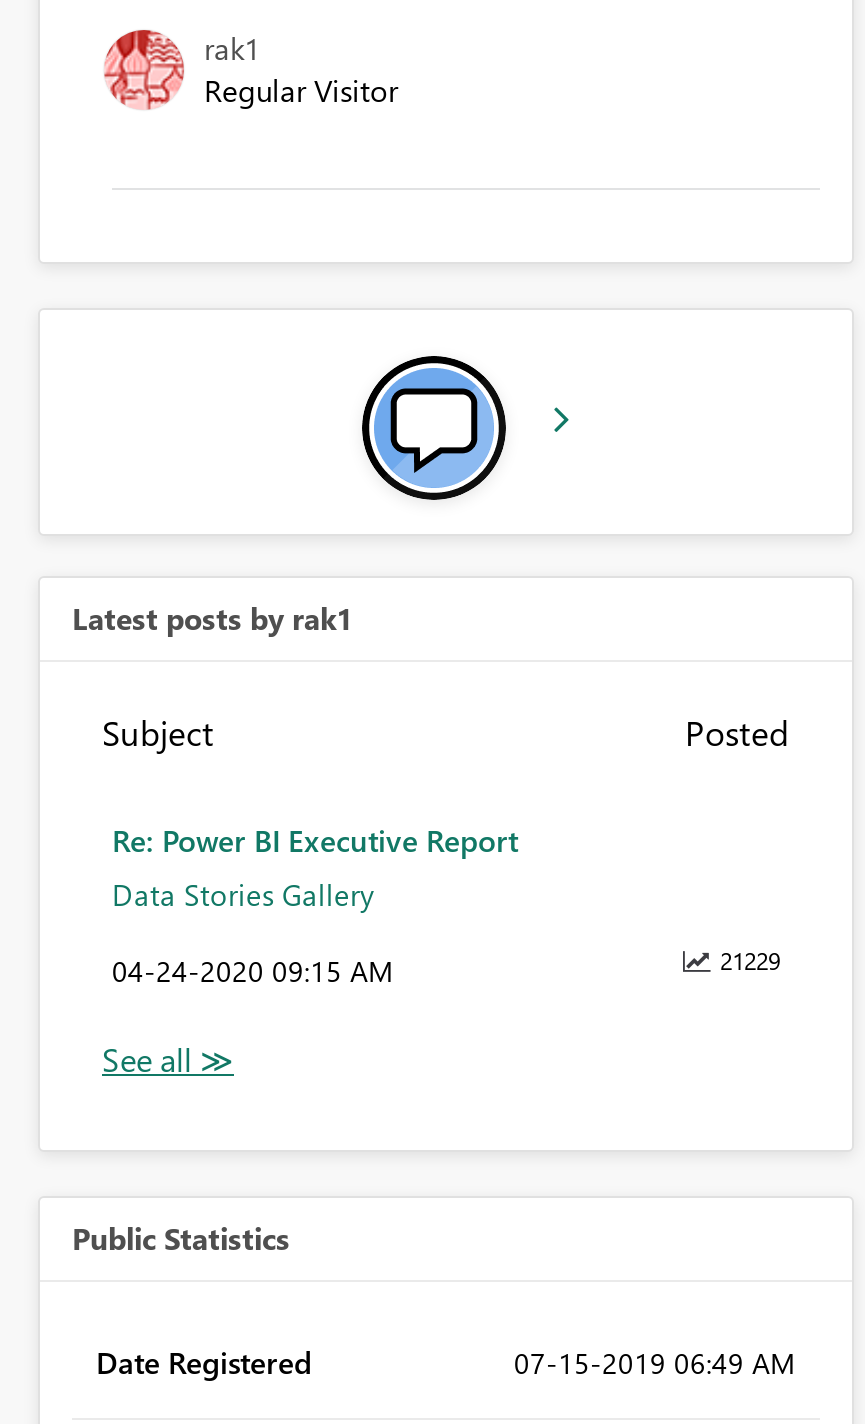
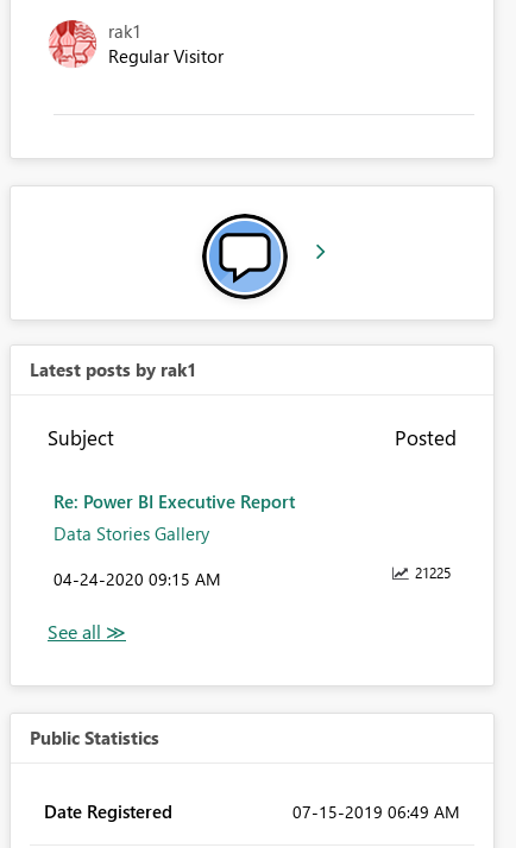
- 21229
+ 21225
